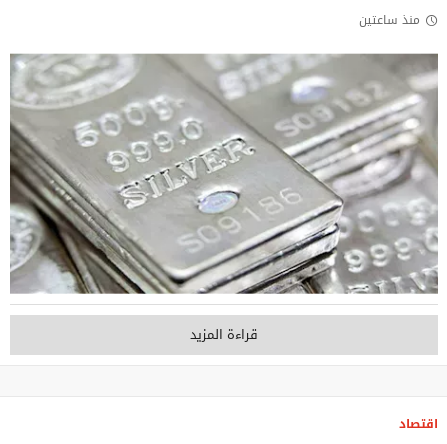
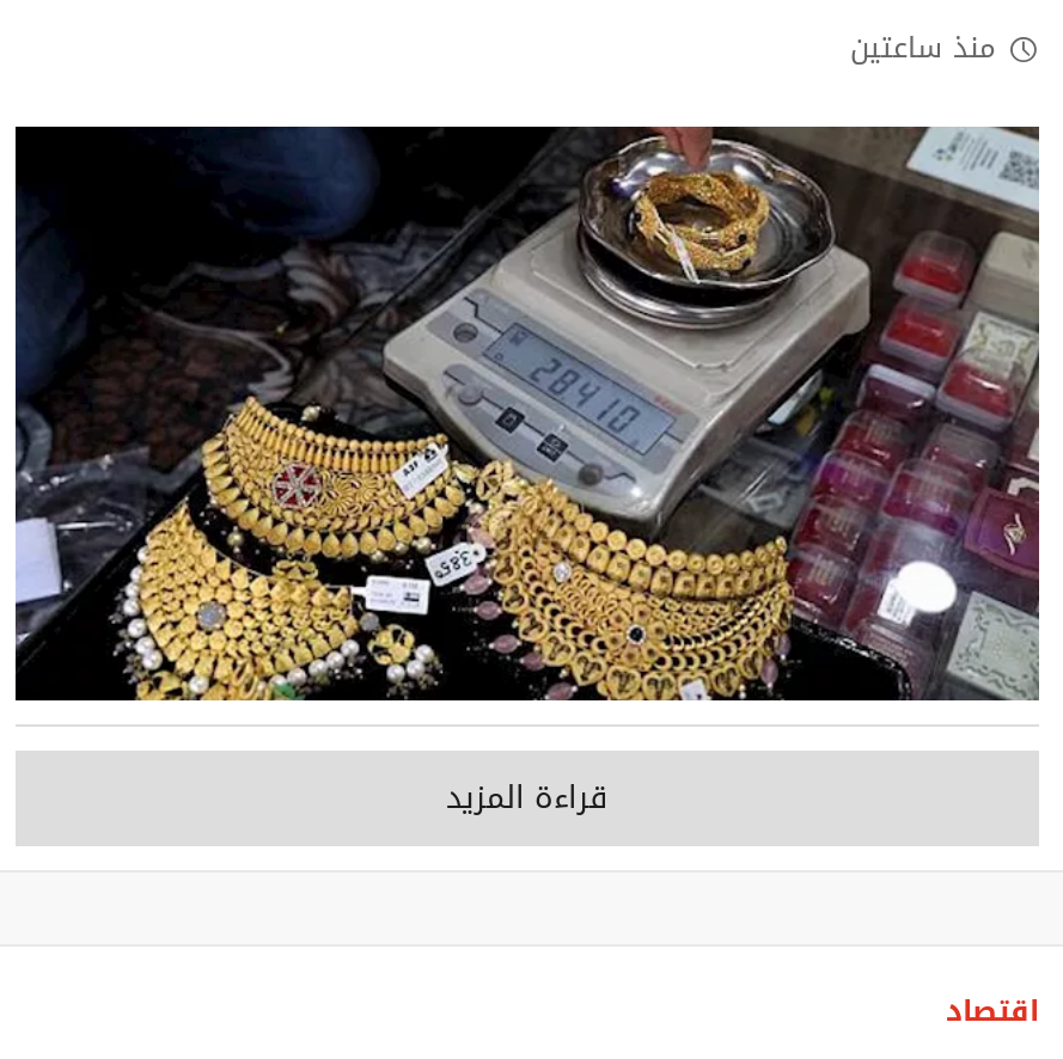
- [image]
+ [image]
